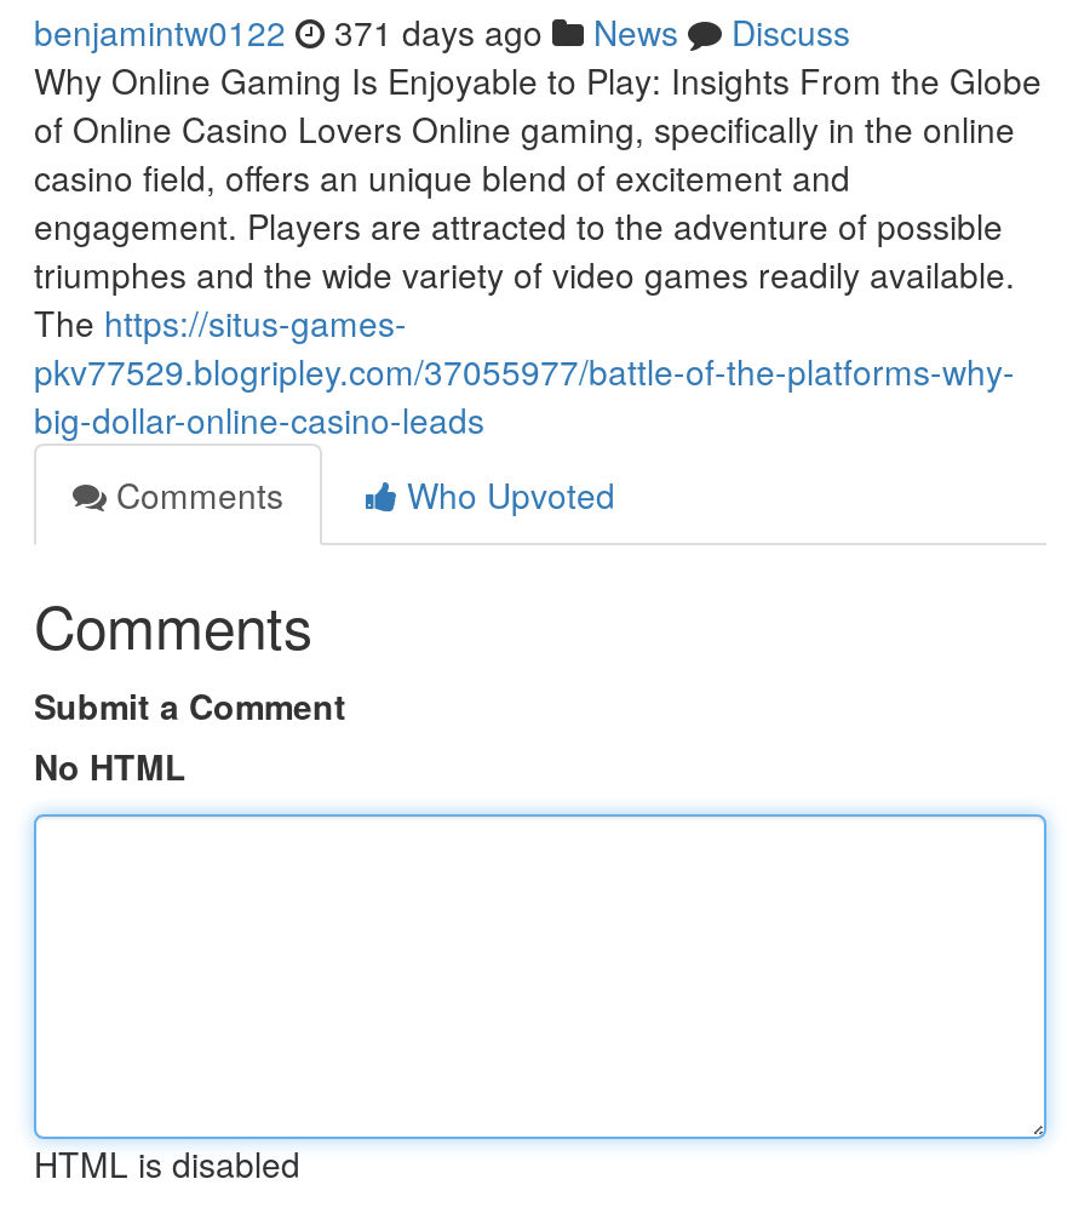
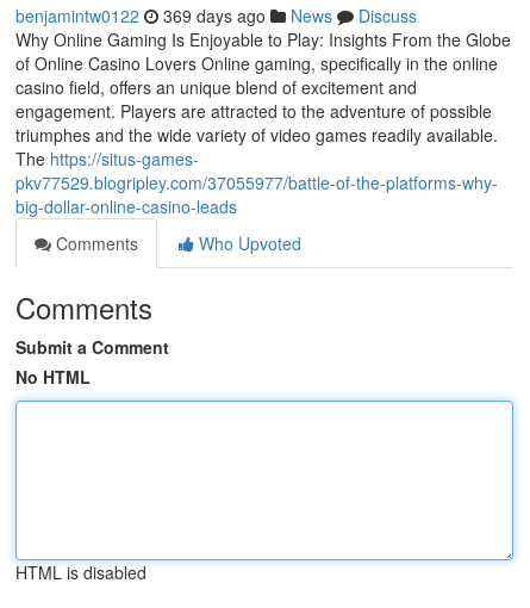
- benjamintw0122 371 days ago News Discuss
+ benjamintw0122 369 days ago News Discuss
